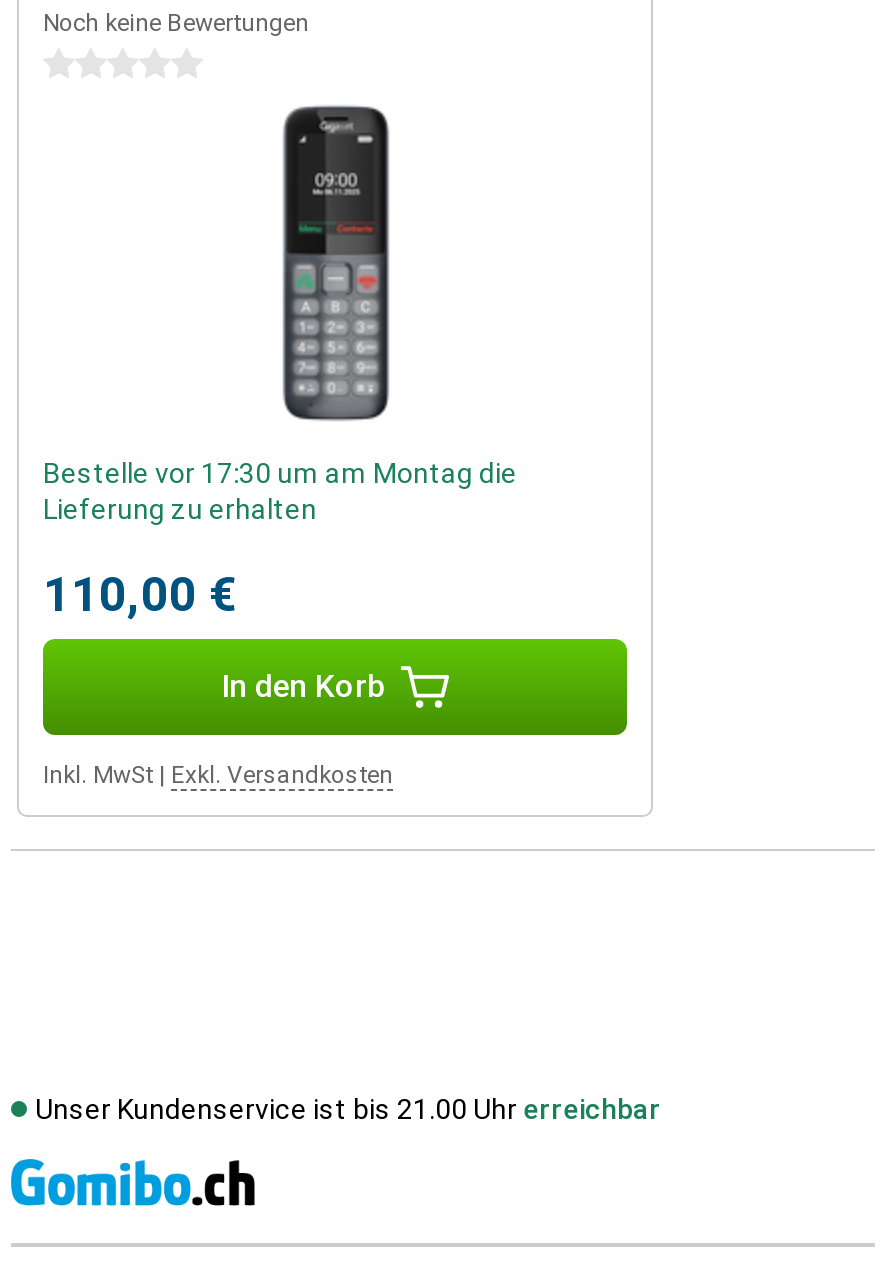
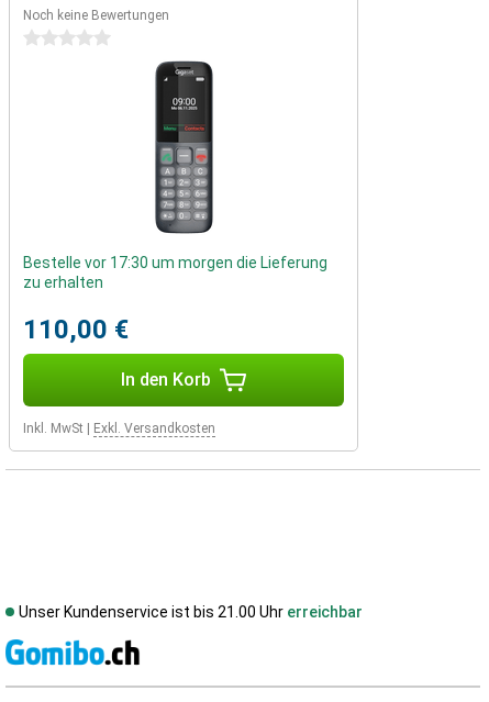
- Bestelle vor 17:30 um am Montag die
- Lieferung zu erhalten
+ Bestelle vor 17:30 um morgen die Lieferung
+ zu erhalten
